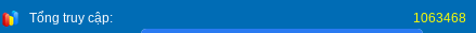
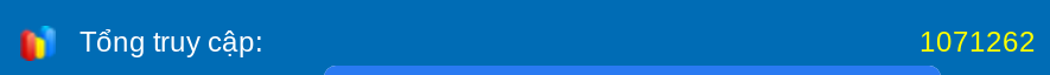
- 1063468
+ 1071262
